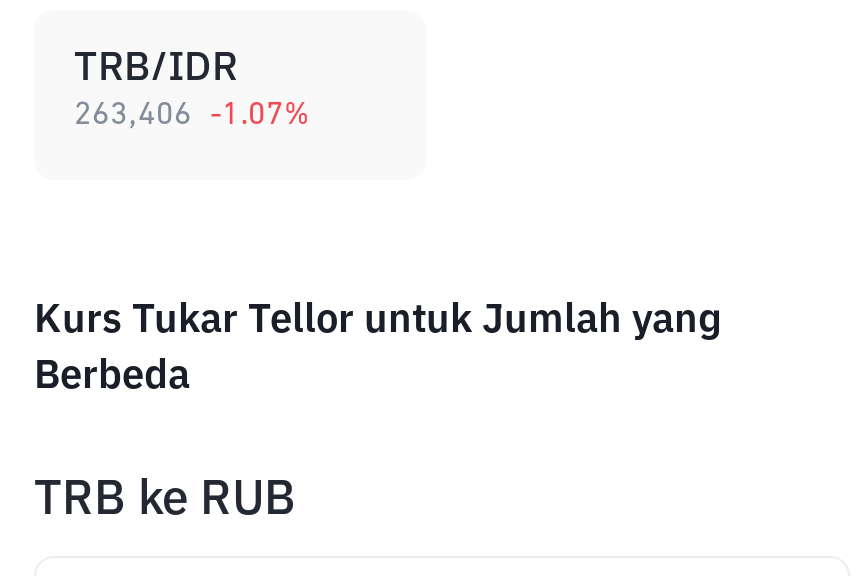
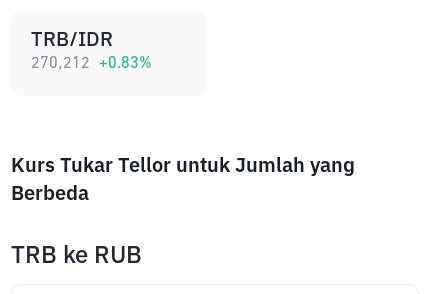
- 263,406 -1.07%
+ 270,212 +0.83%
